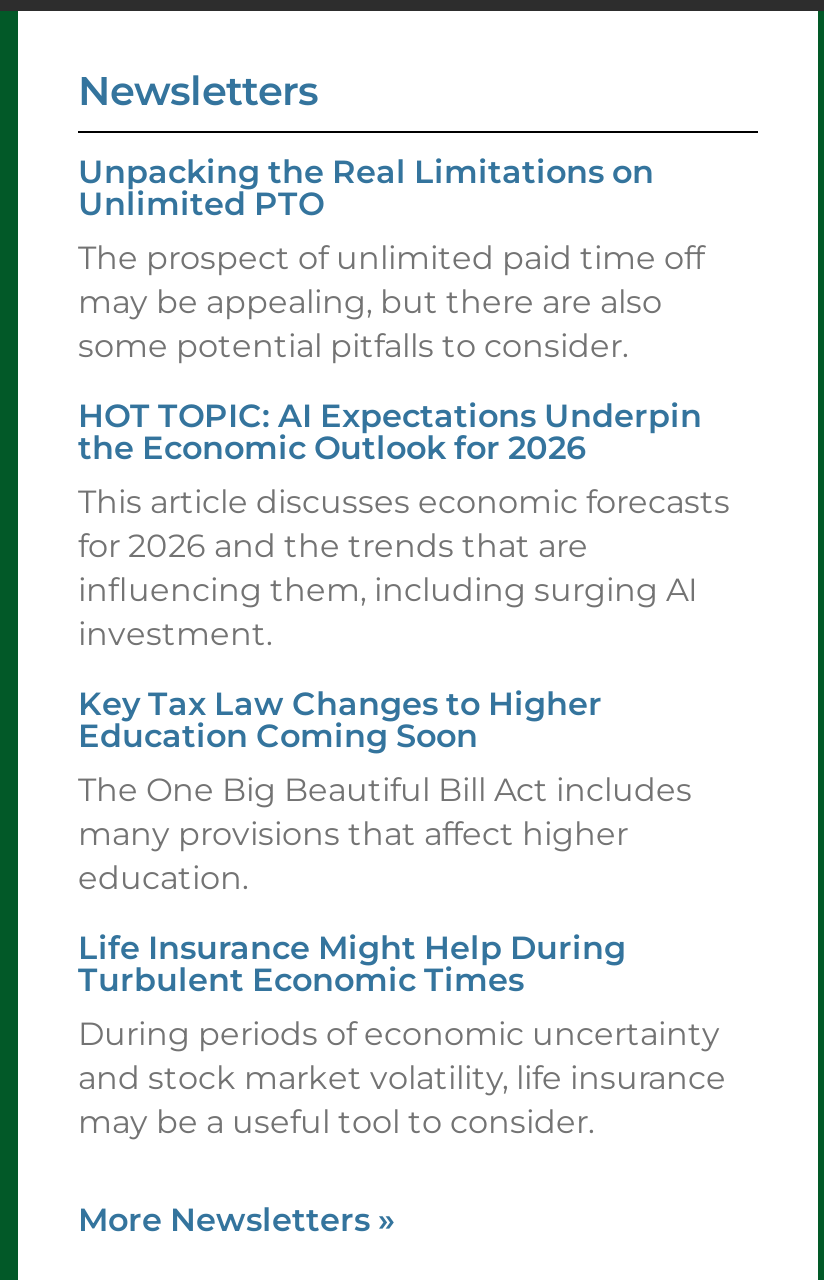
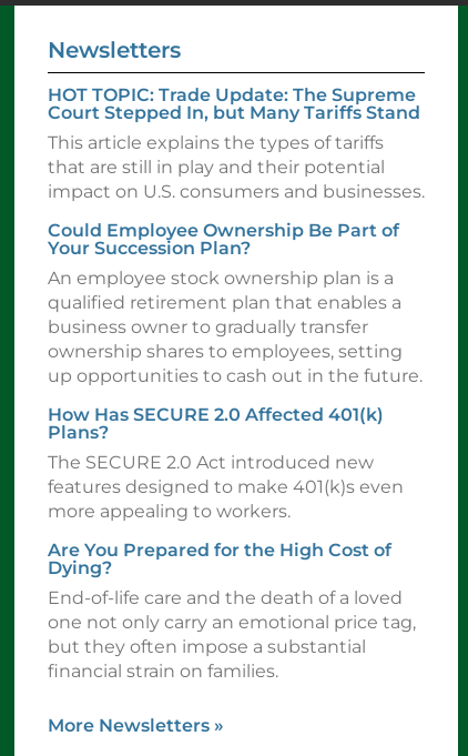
- Unpacking the Real Limitations on
- Unlimited PTO
- The prospect of unlimited paid time off
- may be appealing, but there are also
- some potential pitfalls to consider.
+ HOT TOPIC: Trade Update: The Supreme
+ Court Stepped In, but Many Tariffs Stand
+ This article explains the types of tariffs
+ that are still in play and their potential
+ impact on U.S. consumers and businesses.

- HOT TOPIC: AI Expectations Underpin
- the Economic Outlook for 2026
- This article discusses economic forecasts
- for 2026 and the trends that are
- influencing them, including surging AI
- investment.
+ Could Employee Ownership Be Part of
+ Your Succession Plan?
+ An employee stock ownership plan is a
+ qualified retirement plan that enables a
+ business owner to gradually transfer
+ ownership shares to employees, setting
+ up opportunities to cash out in the future.

- Key Tax Law Changes to Higher
- Education Coming Soon
- The One Big Beautiful Bill Act includes
- many provisions that affect higher
- education.
+ How Has SECURE 2.0 Affected 401(k)
+ Plans?
+ The SECURE 2.0 Act introduced new
+ features designed to make 401(k)s even
+ more appealing to workers.

- Life Insurance Might Help During
- Turbulent Economic Times
- During periods of economic uncertainty
- and stock market volatility, life insurance
- may be a useful tool to consider.
+ Are You Prepared for the High Cost of
+ Dying?
+ End-of-life care and the death of a loved
+ one not only carry an emotional price tag,
+ but they often impose a substantial
+ financial strain on families.
